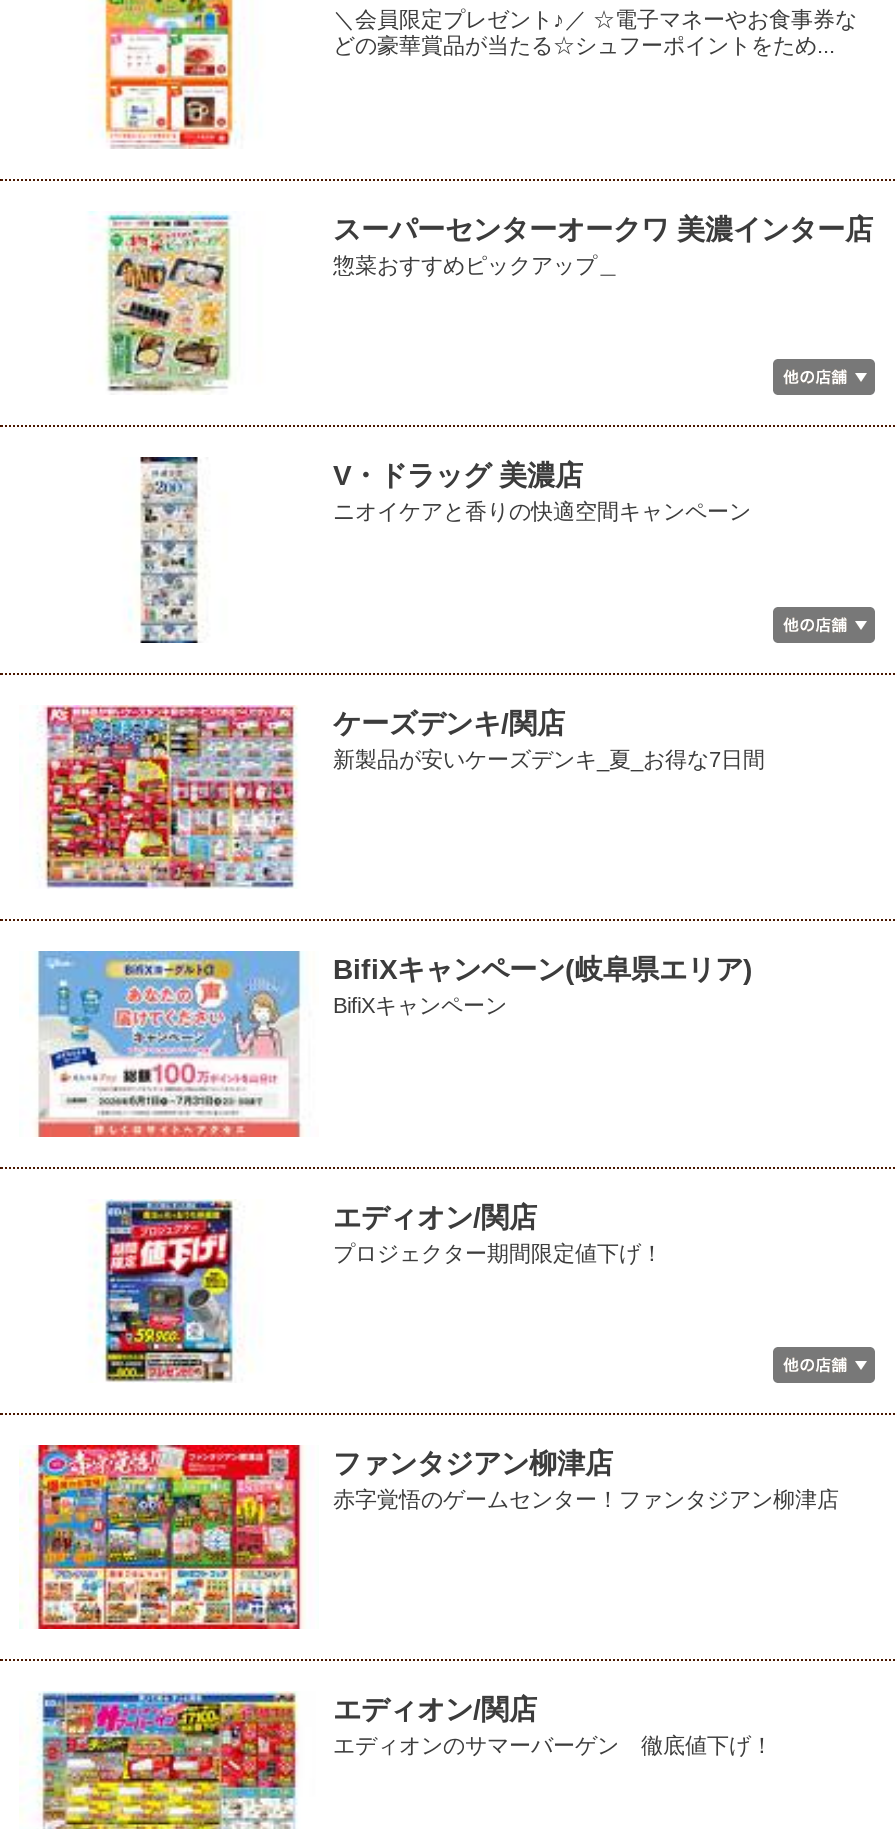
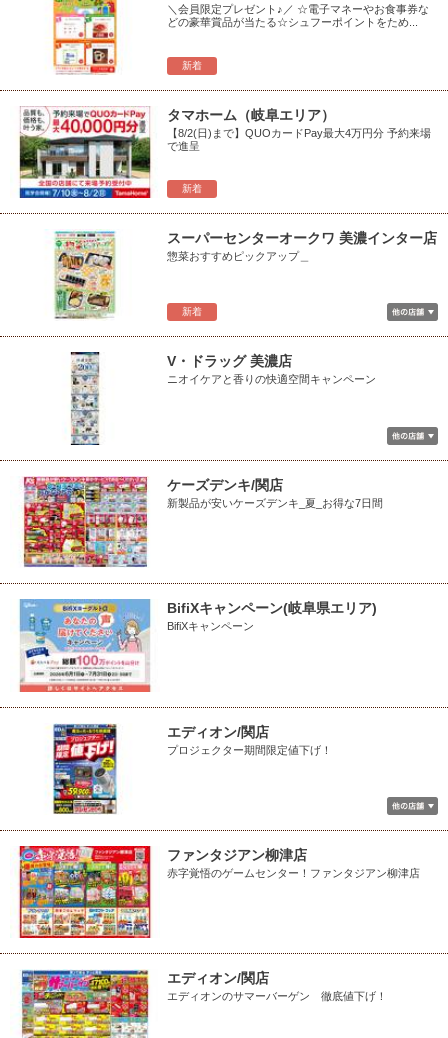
+ [image]
+ タマホーム（岐阜エリア）
+ 【8/2(日)まで】QUOカードPay最大4万円分 予約来場
+ で進呈

+ 新着

+ 新着

+ 新着
